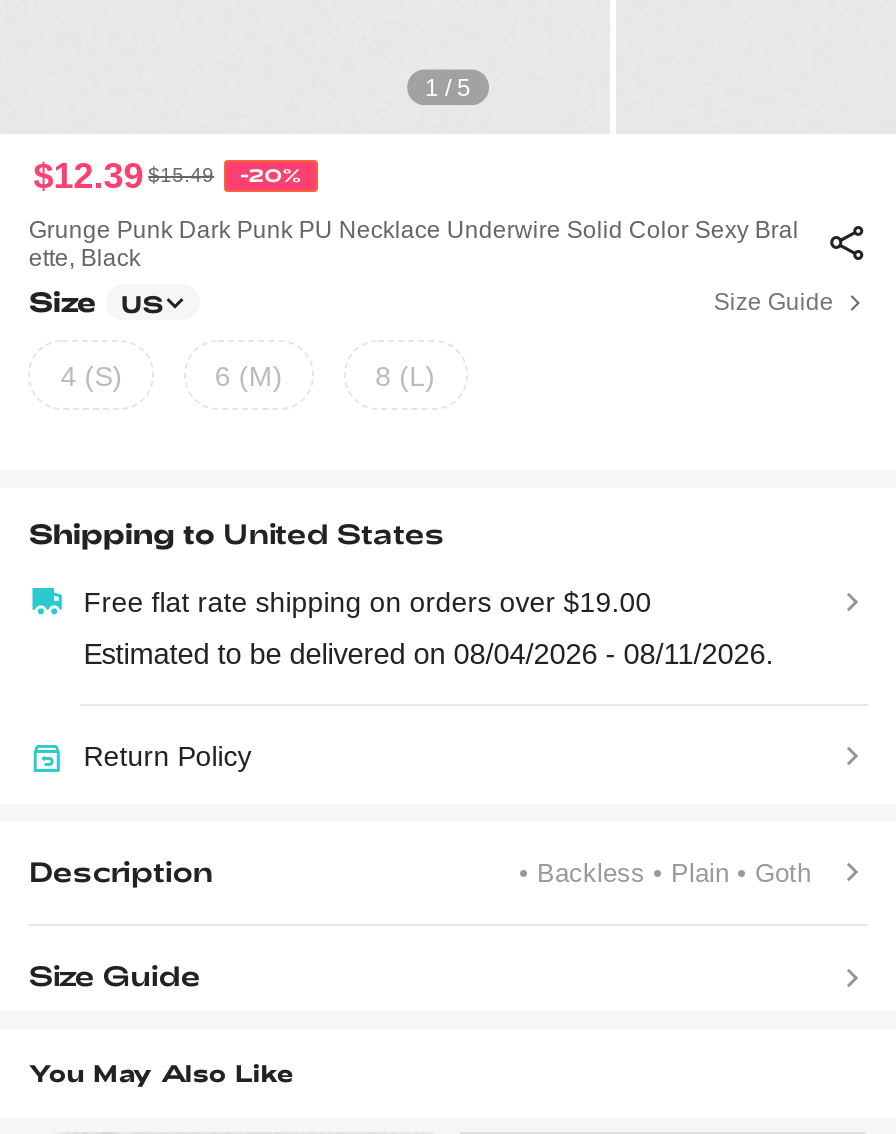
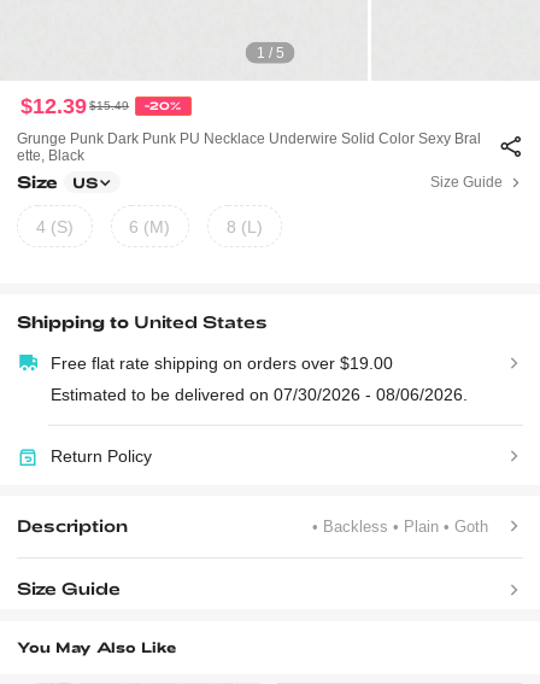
- Estimated to be delivered on 08/04/2026 - 08/11/2026.
+ Estimated to be delivered on 07/30/2026 - 08/06/2026.
